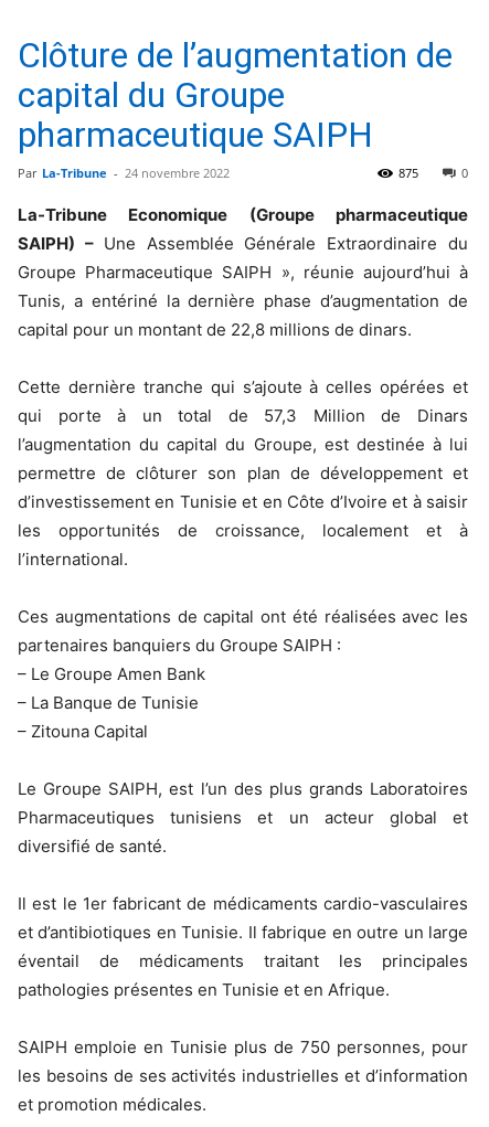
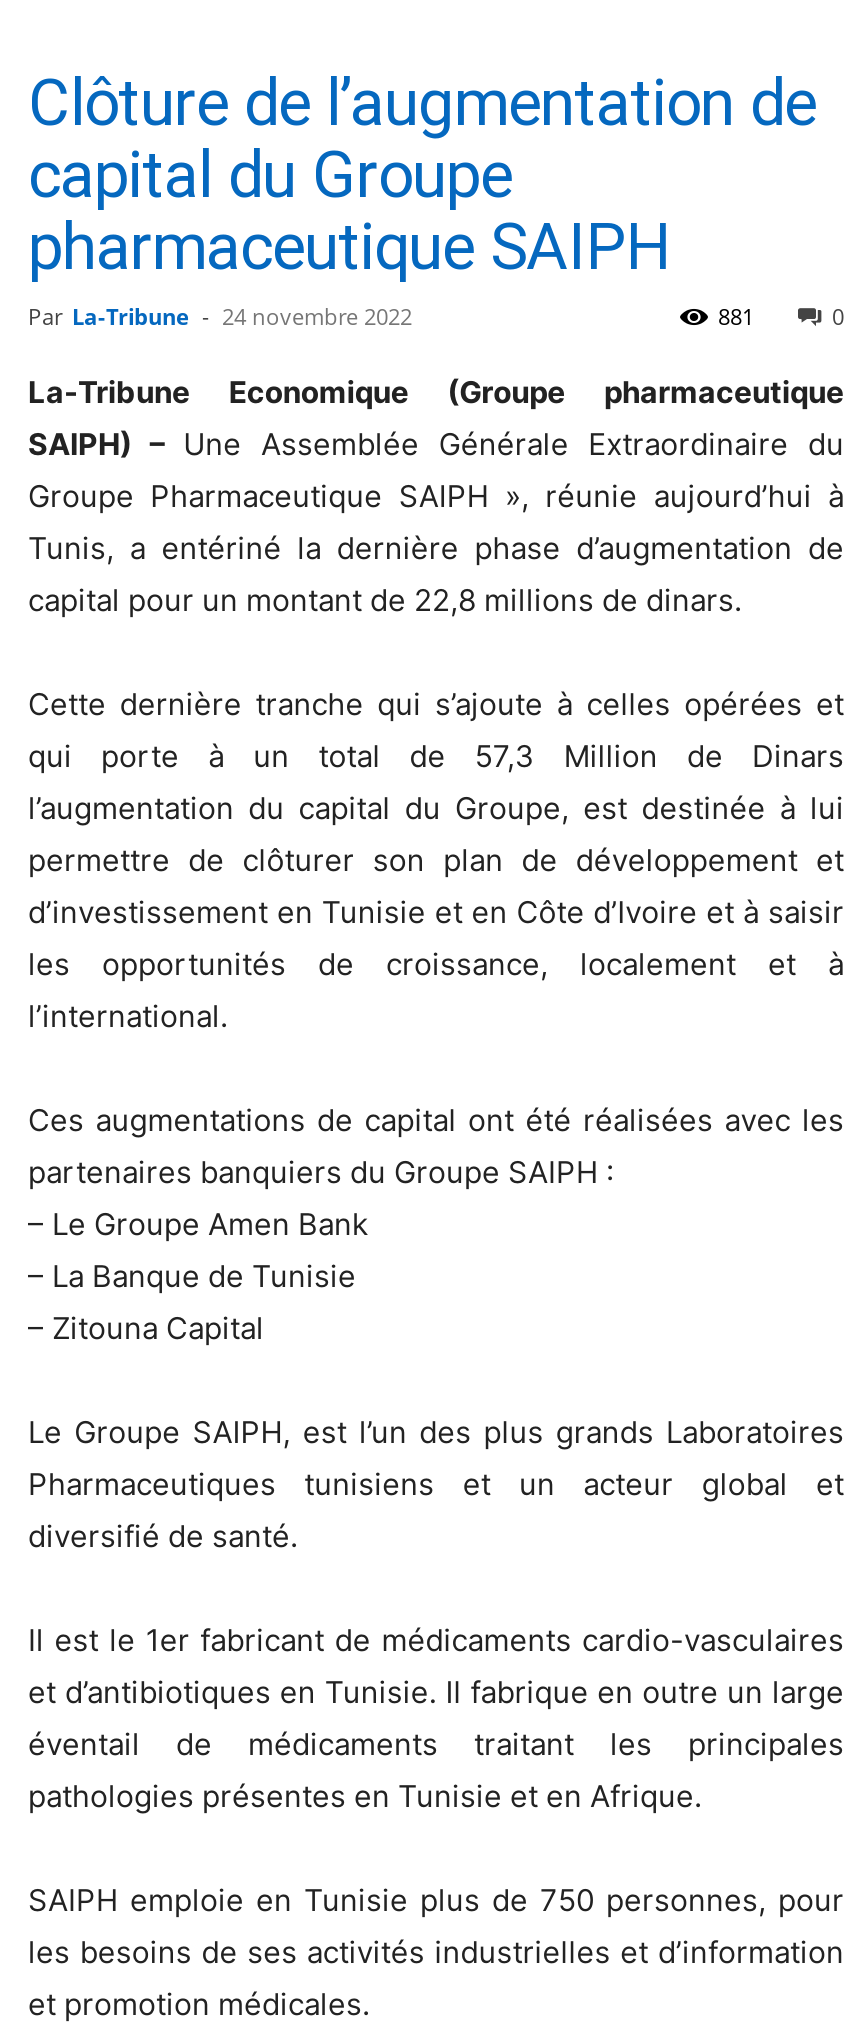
- 875
+ 881
